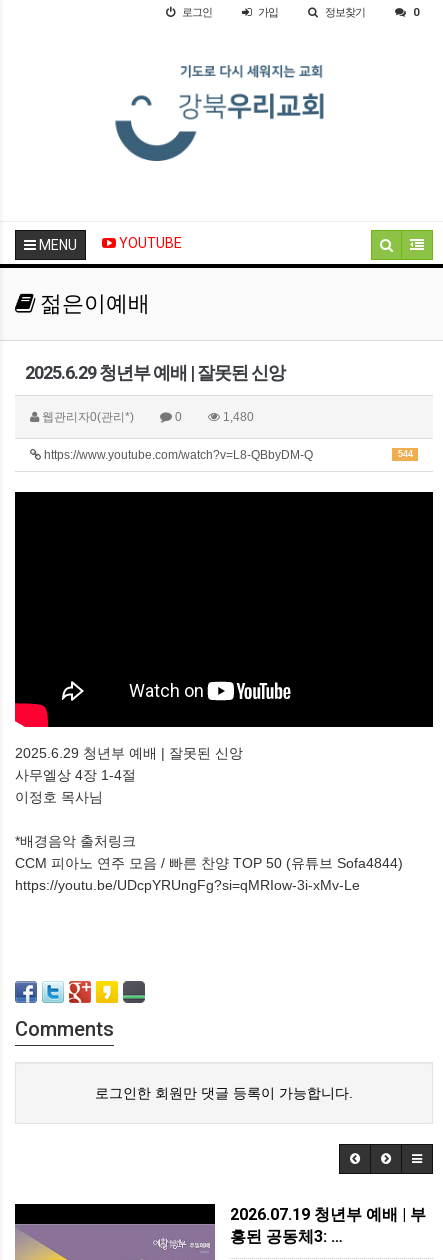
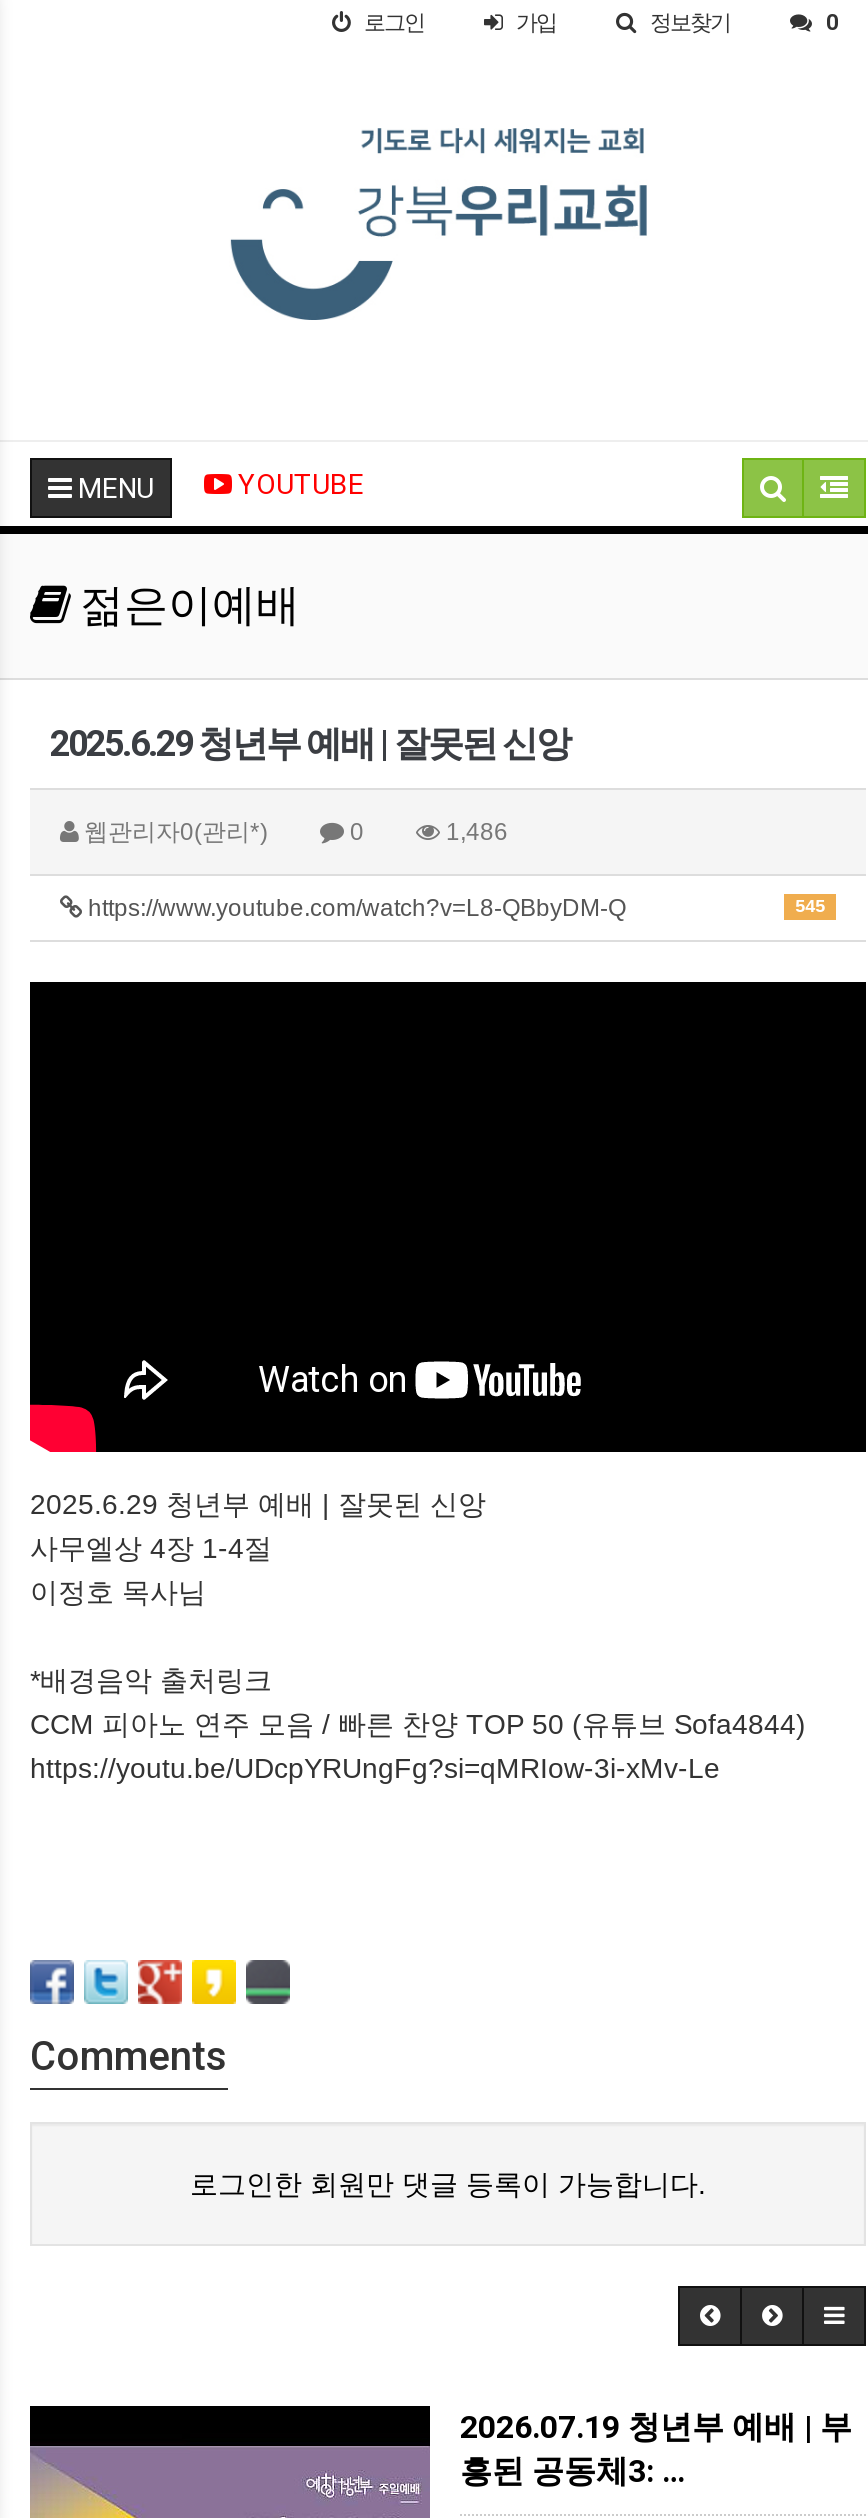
- 1,480
+ 1,486

- 544
+ 545
